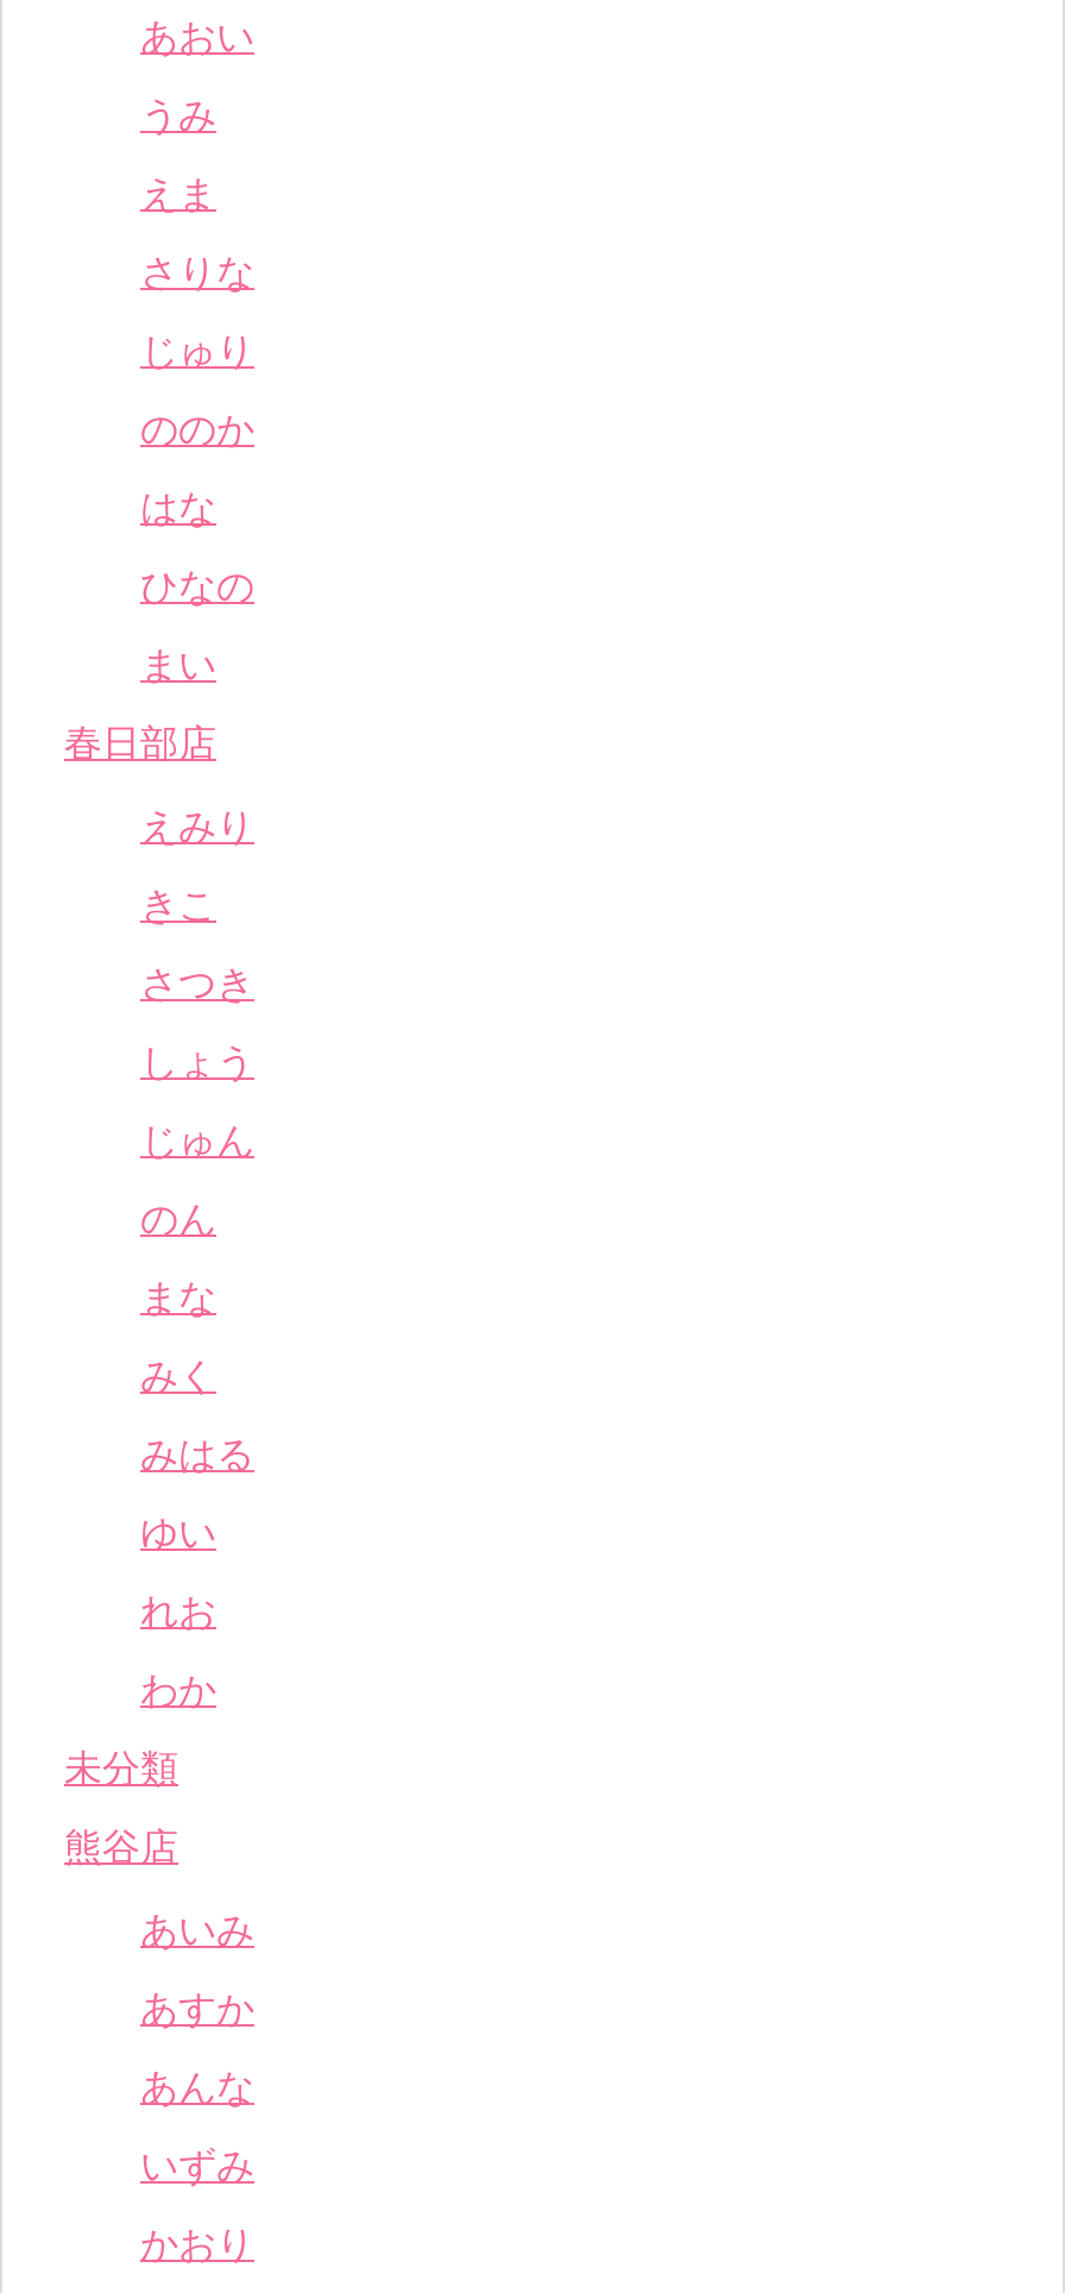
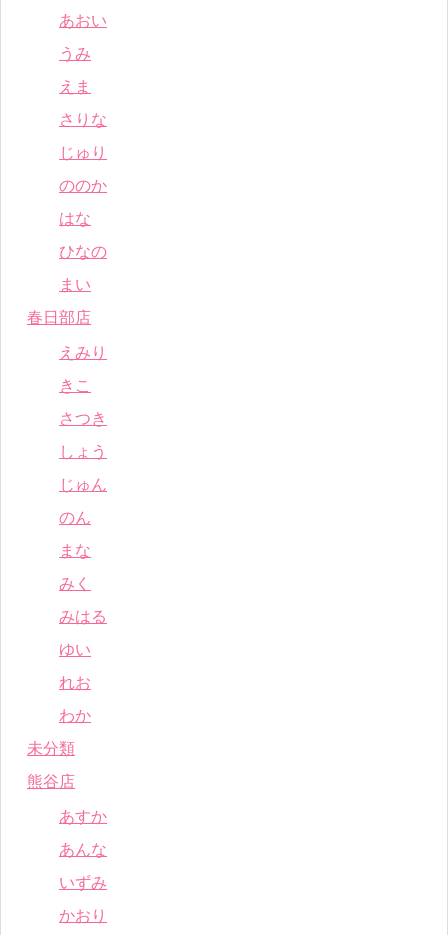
- あいみ
